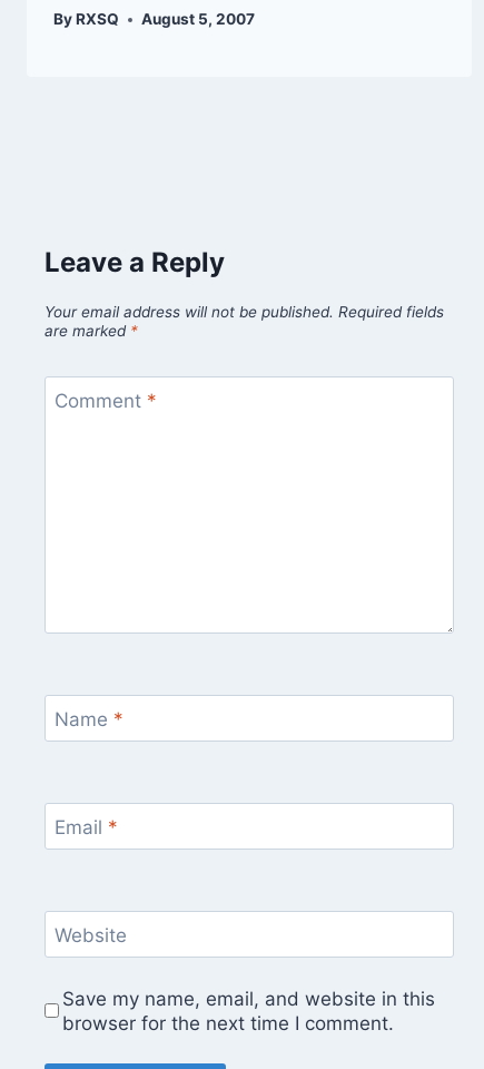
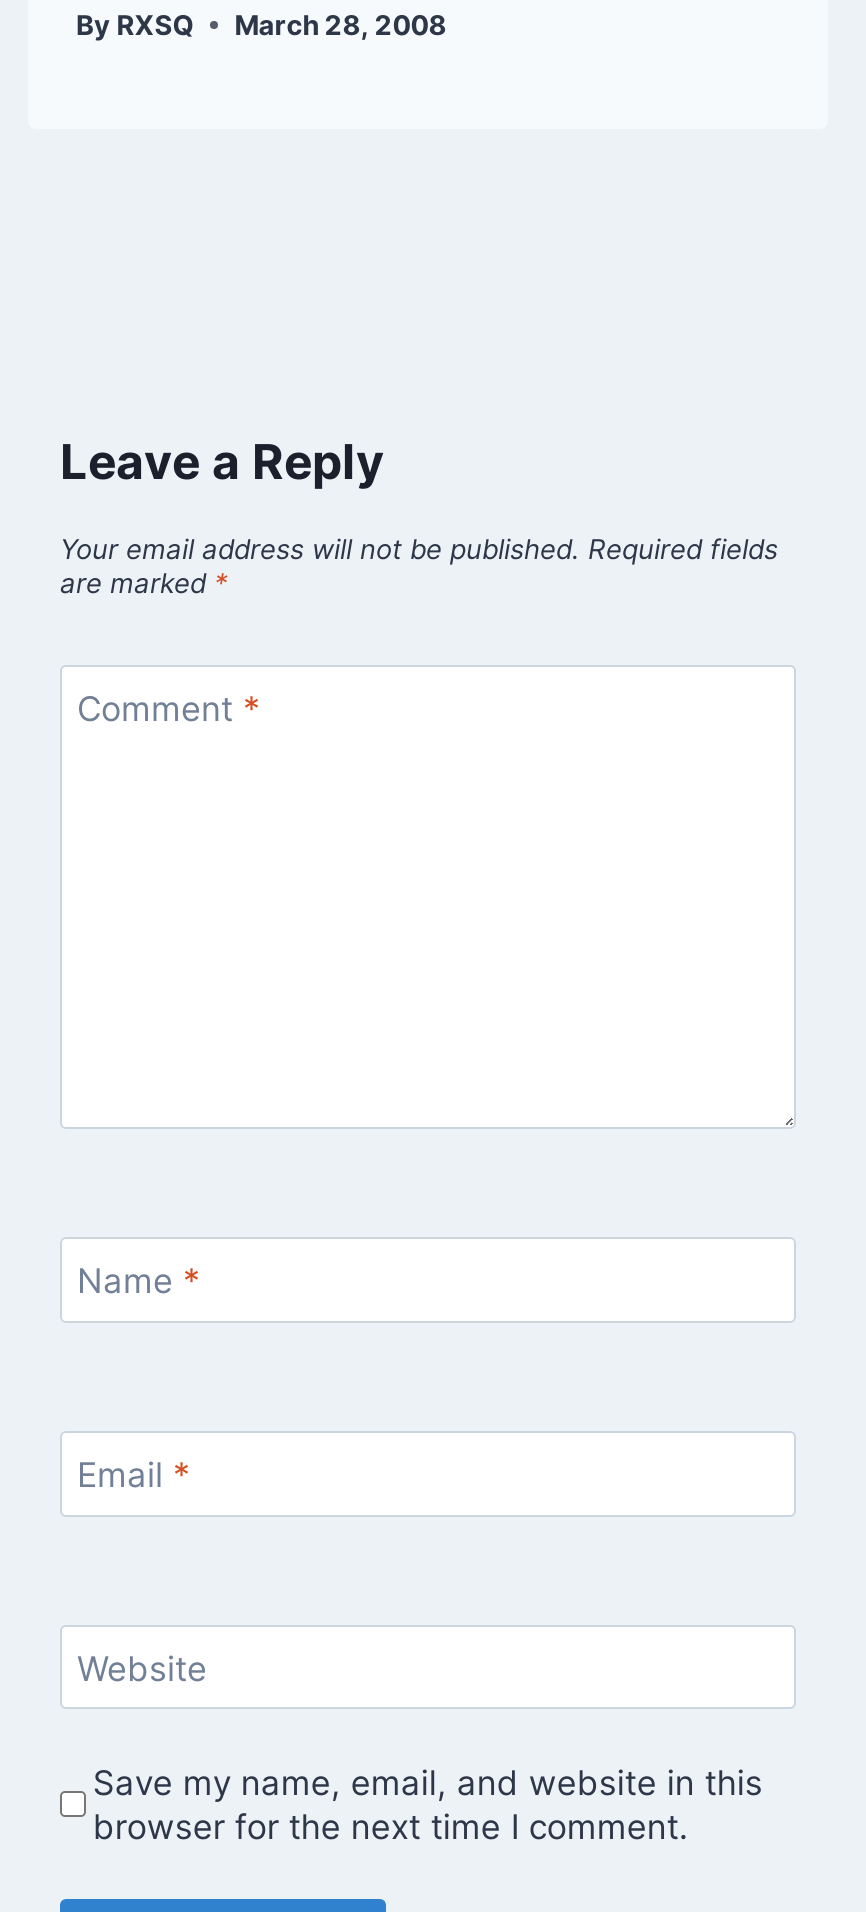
- By RXSQ August 5, 2007
+ By RXSQ March 28, 2008
